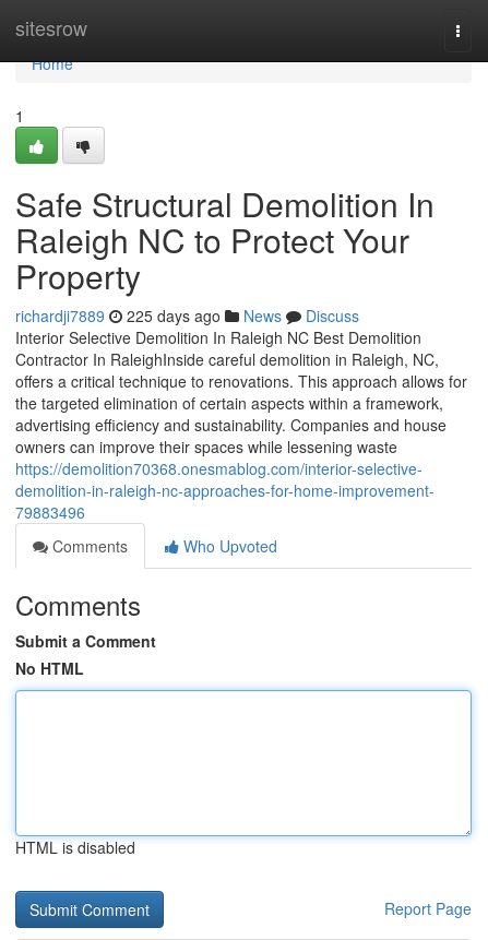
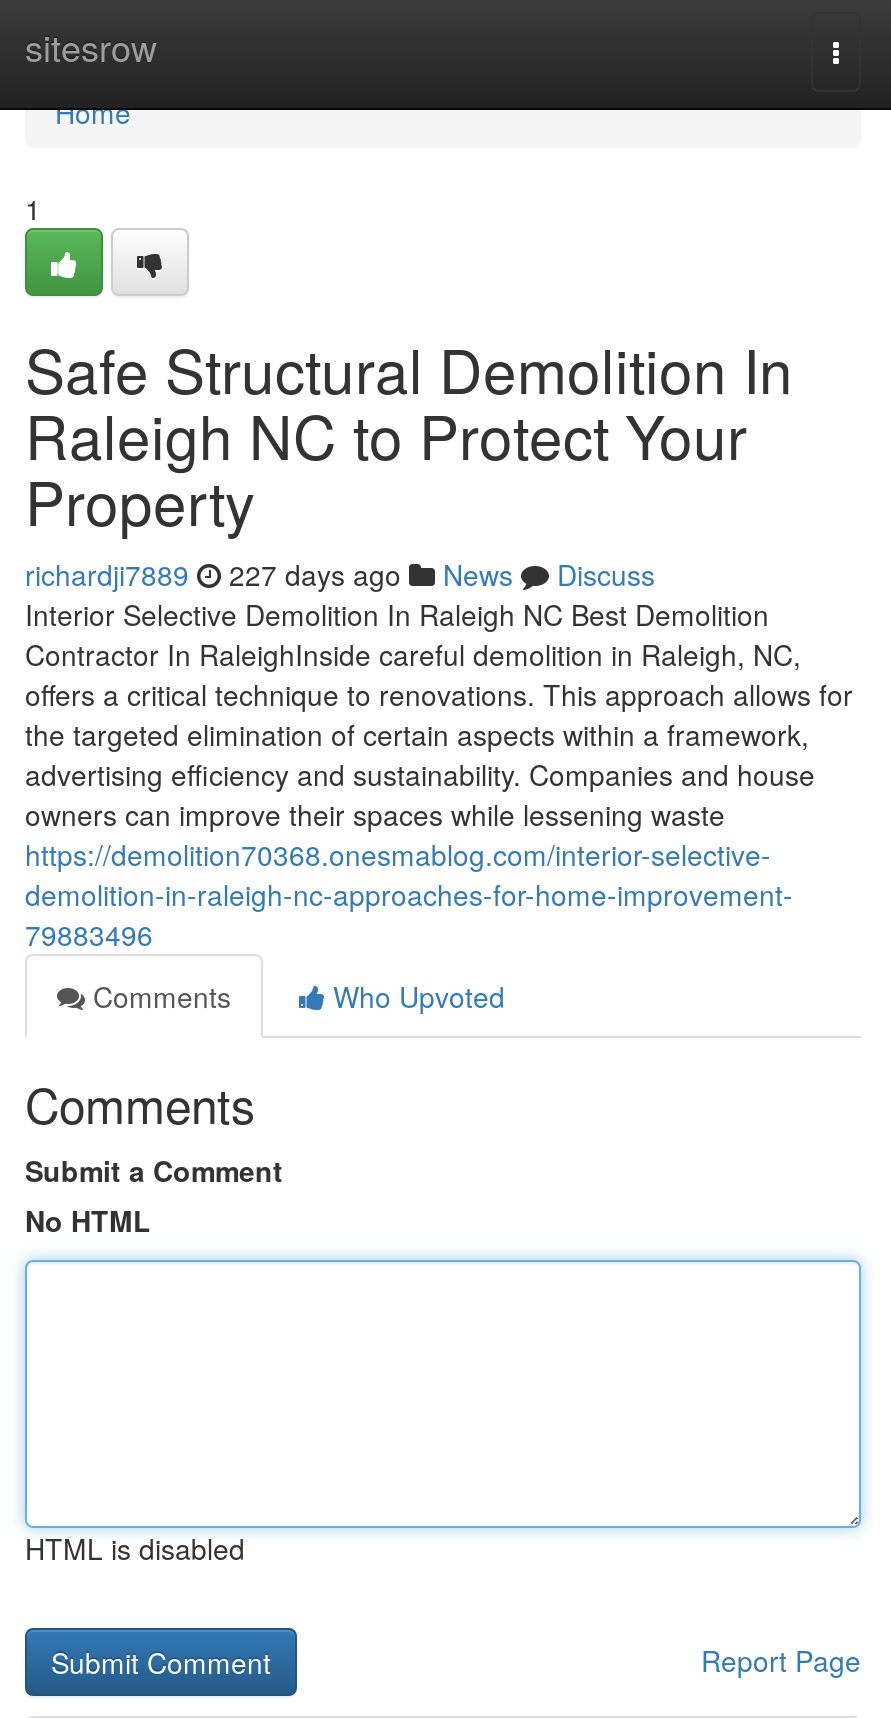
- richardji7889 225 days ago News Discuss
+ richardji7889 227 days ago News Discuss
